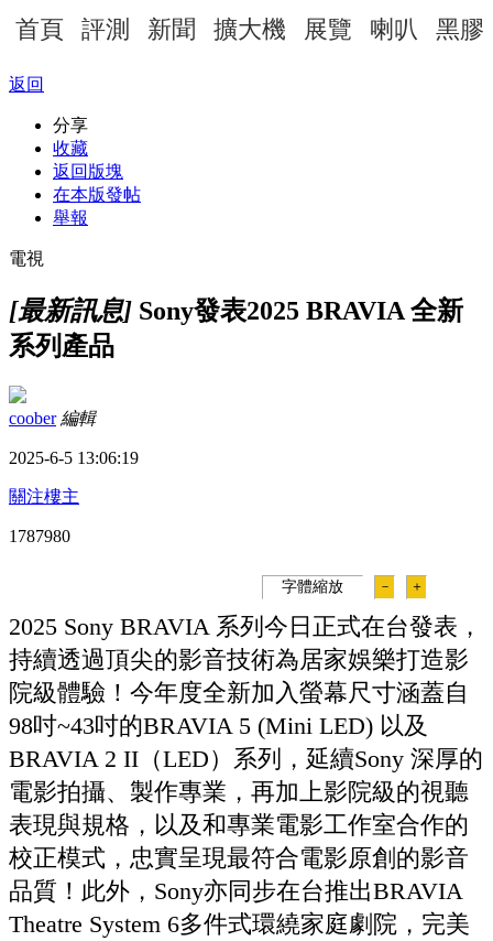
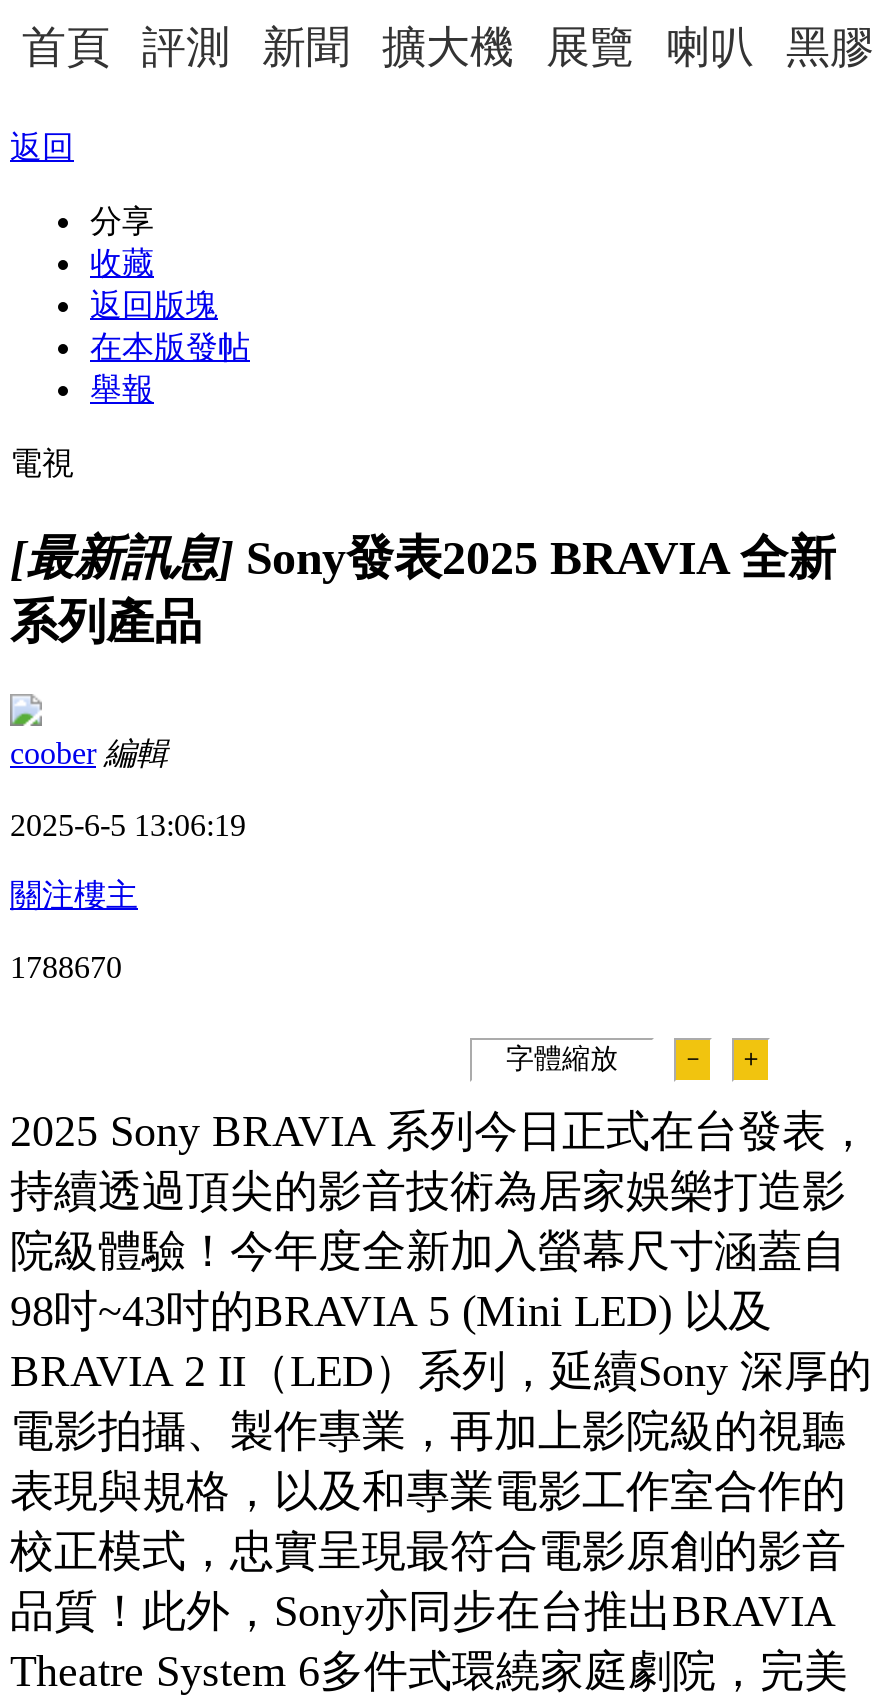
- 1787980
+ 1788670
